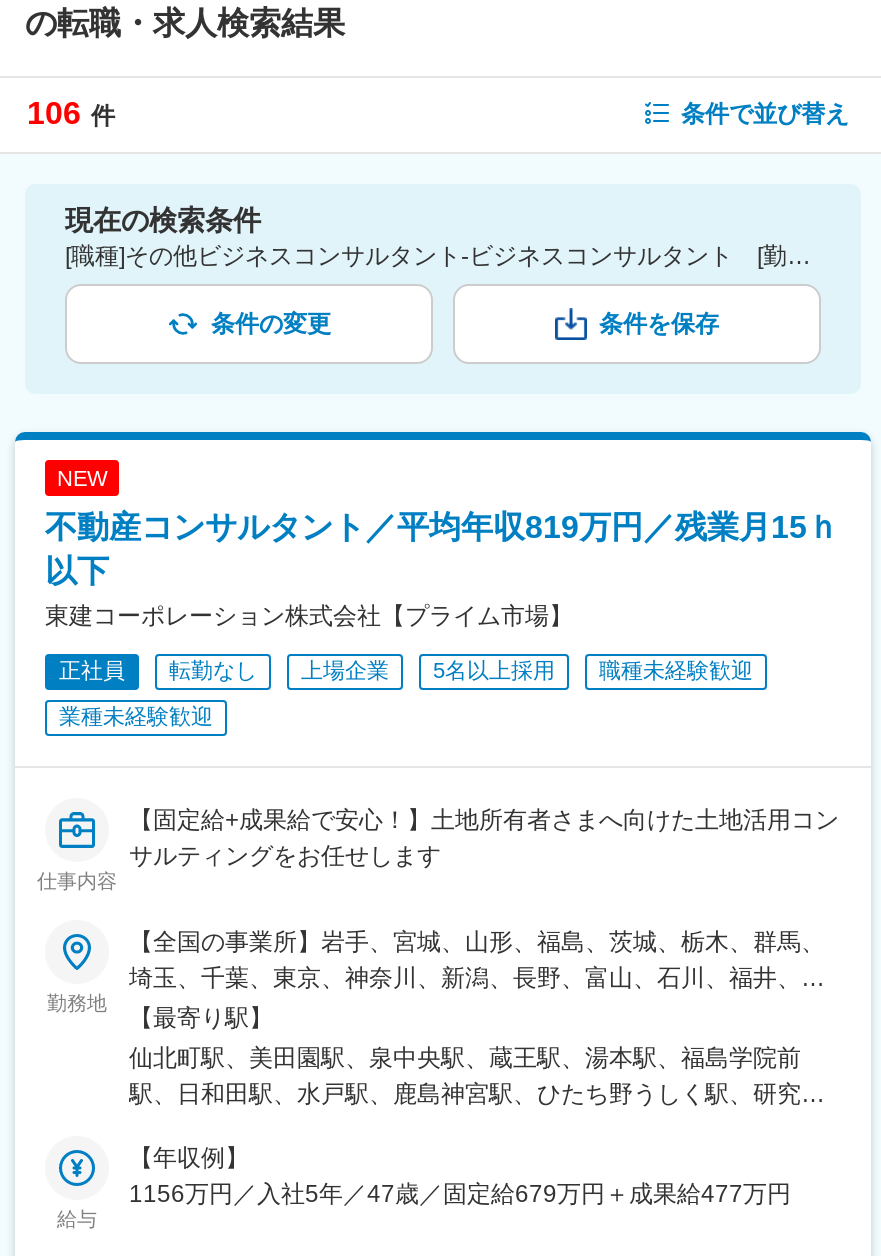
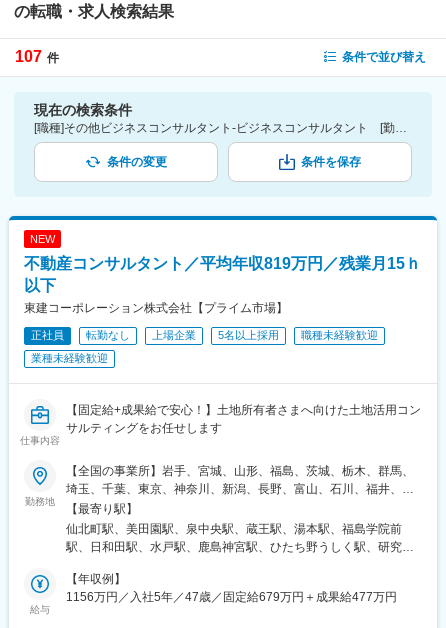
- 106 件
+ 107 件
